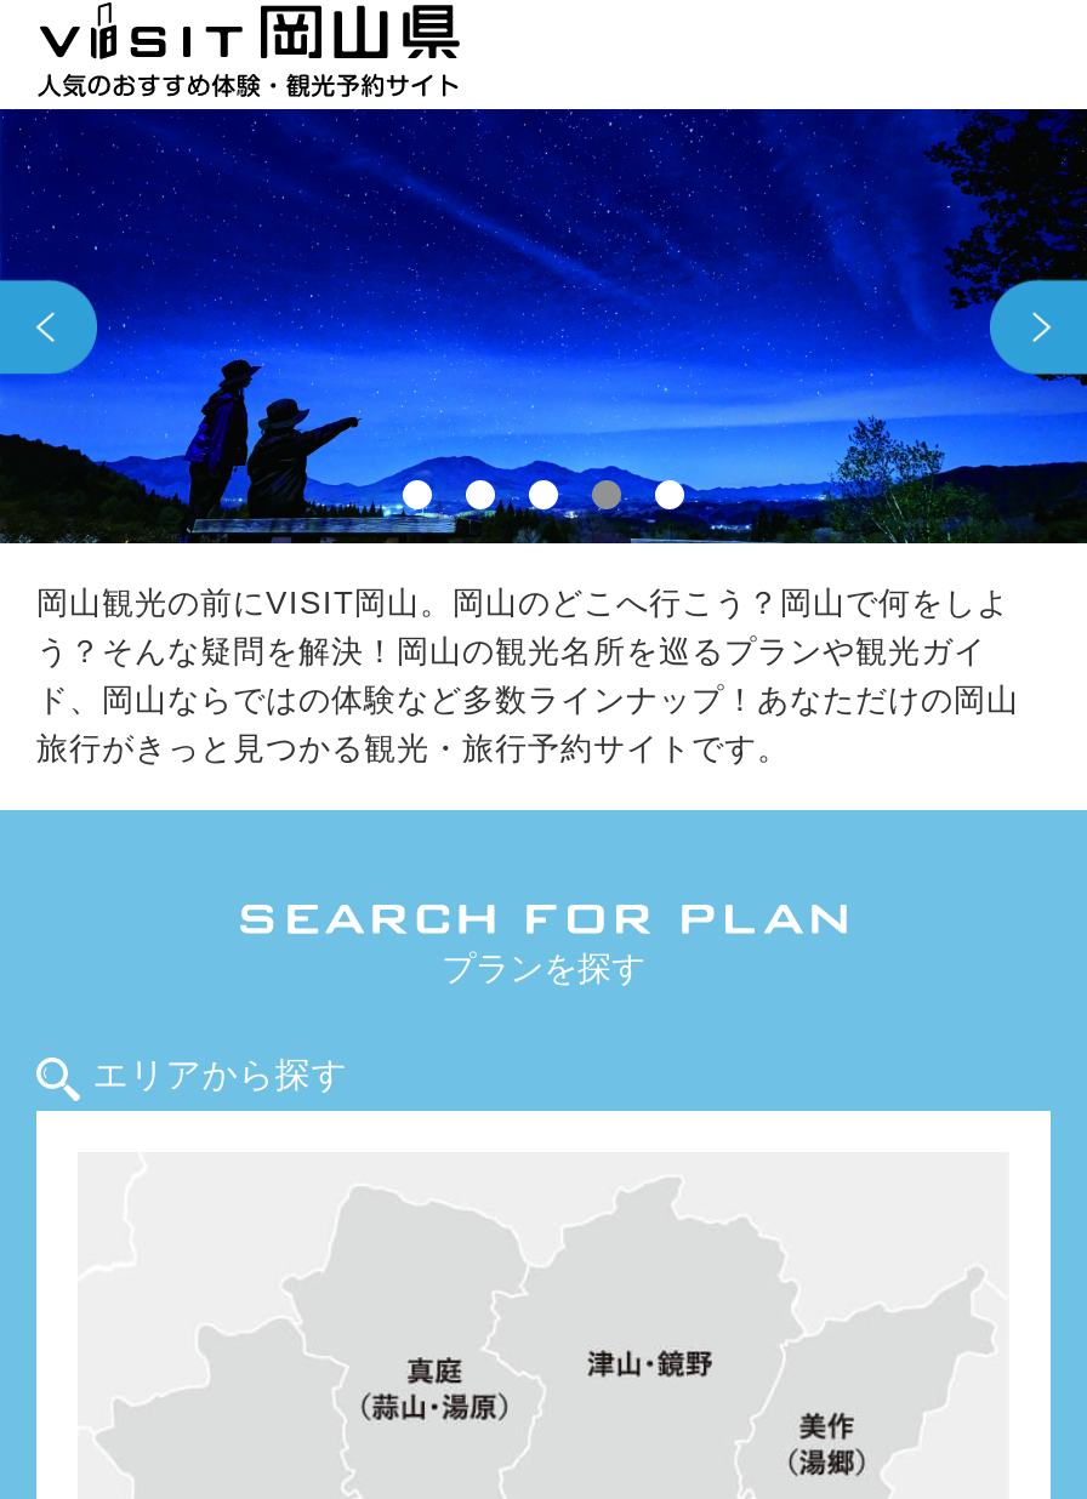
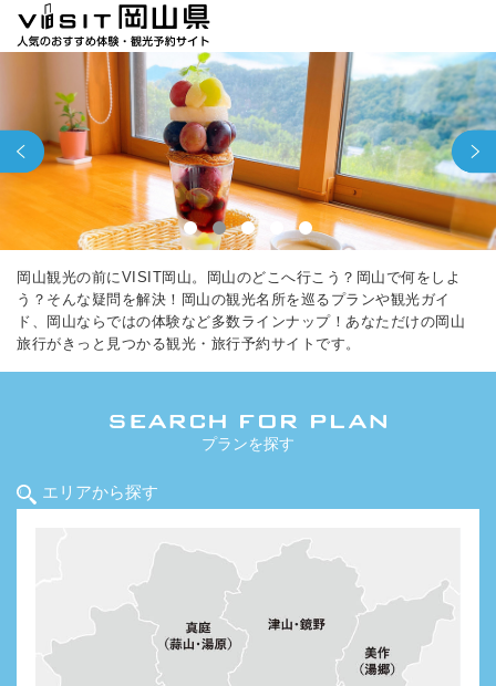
- [image]
+ [image]
